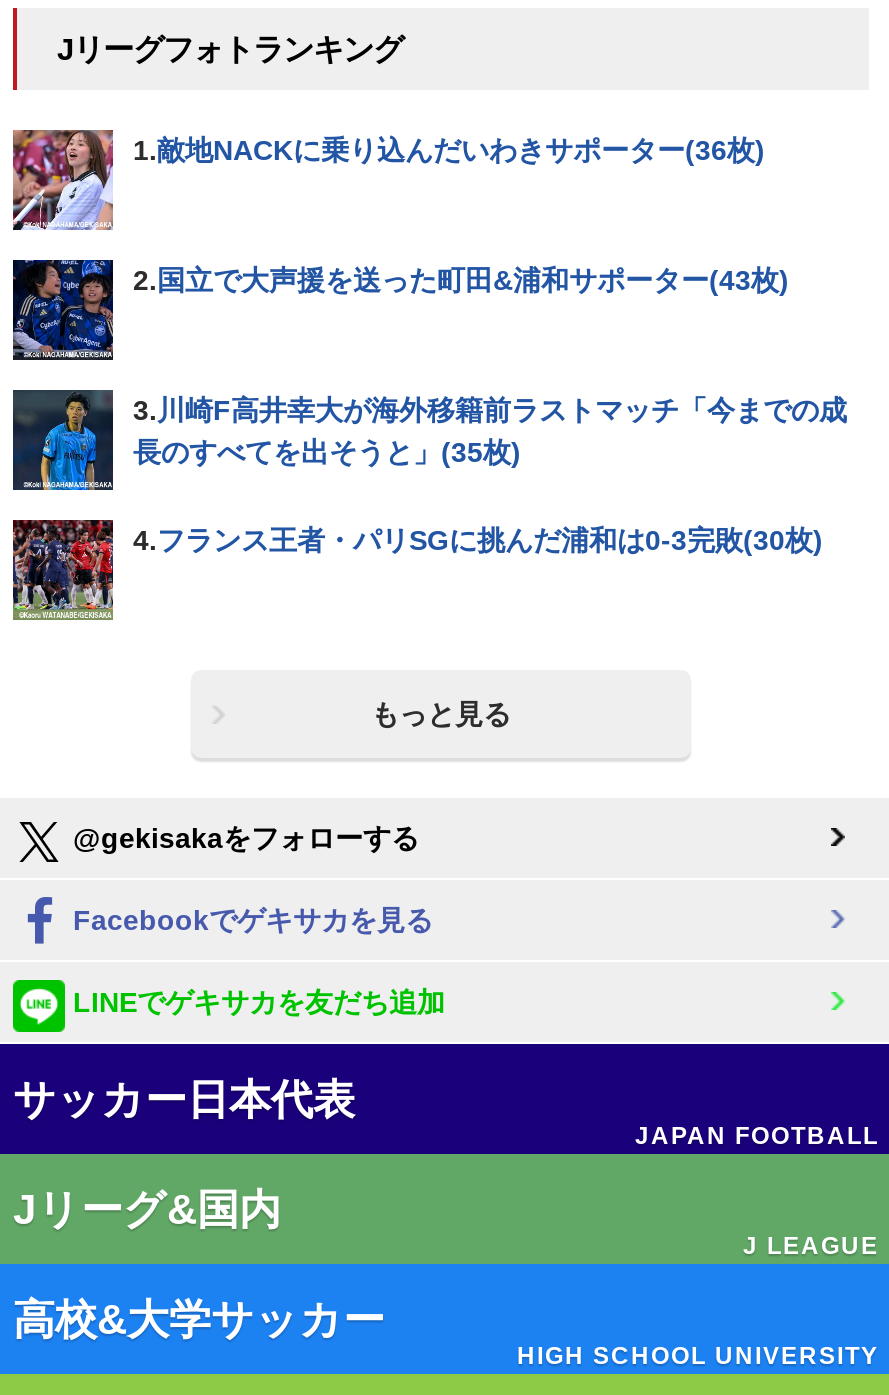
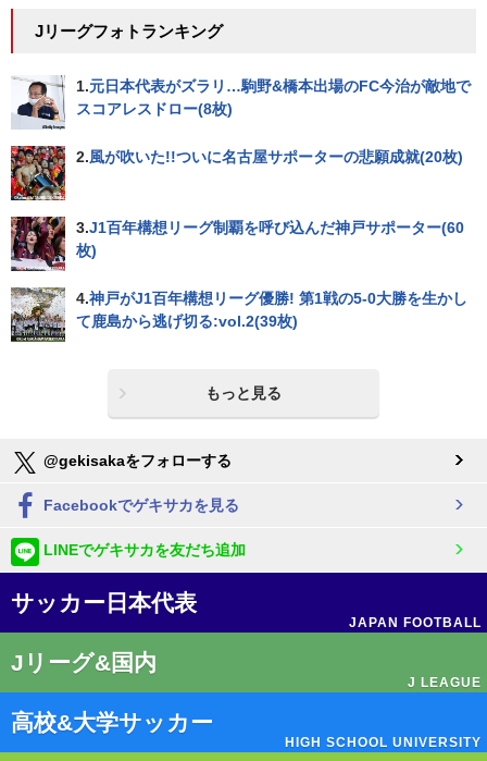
- [image]
- 1.敵地NACKに乗り込んだいわきサポーター(36枚)
+ [image]
+ 1.元日本代表がズラリ…駒野&橋本出場のFC今治が敵地で
+ スコアレスドロー(8枚)

- [image]
- 2.国立で大声援を送った町田&浦和サポーター(43枚)
+ [image]
+ 2.風が吹いた!!ついに名古屋サポーターの悲願成就(20枚)

- [image]
- 3.川崎F高井幸大が海外移籍前ラストマッチ「今までの成
- 長のすべてを出そうと」(35枚)
+ [image]
+ 3.J1百年構想リーグ制覇を呼び込んだ神戸サポーター(60
+ 枚)

- [image]
- 4.フランス王者・パリSGに挑んだ浦和は0-3完敗(30枚)
+ [image]
+ 4.神戸がJ1百年構想リーグ優勝! 第1戦の5-0大勝を生かし
+ て鹿島から逃げ切る:vol.2(39枚)
